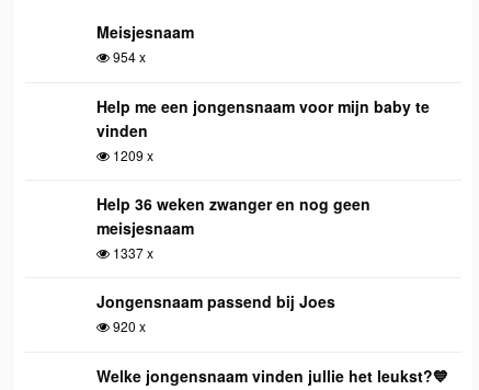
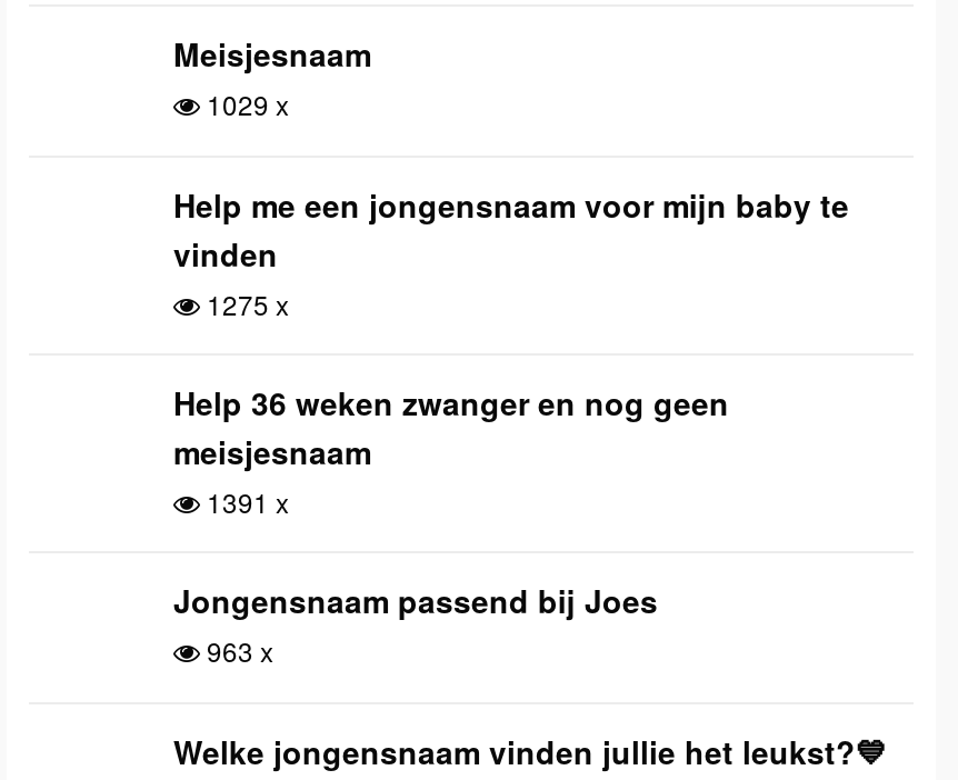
- 954 x
+ 1029 x

- 1209 x
+ 1275 x

- 1337 x
+ 1391 x

- 920 x
+ 963 x
